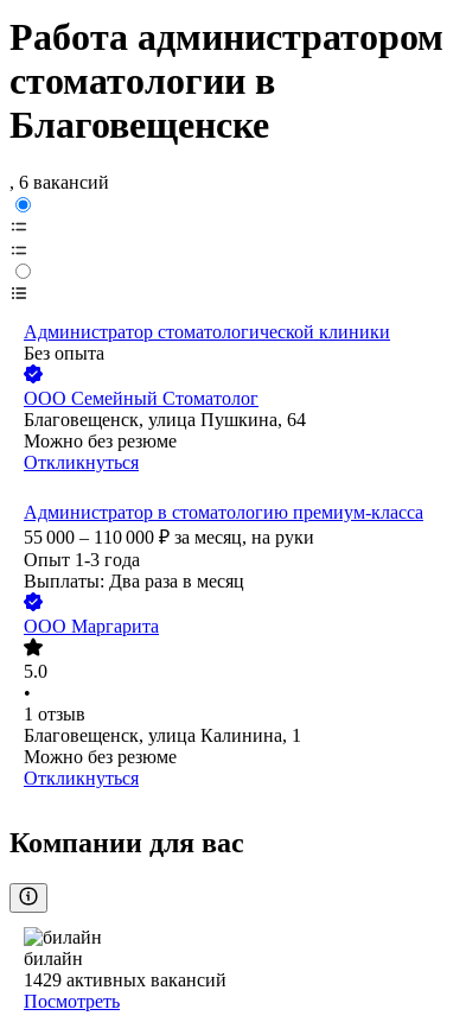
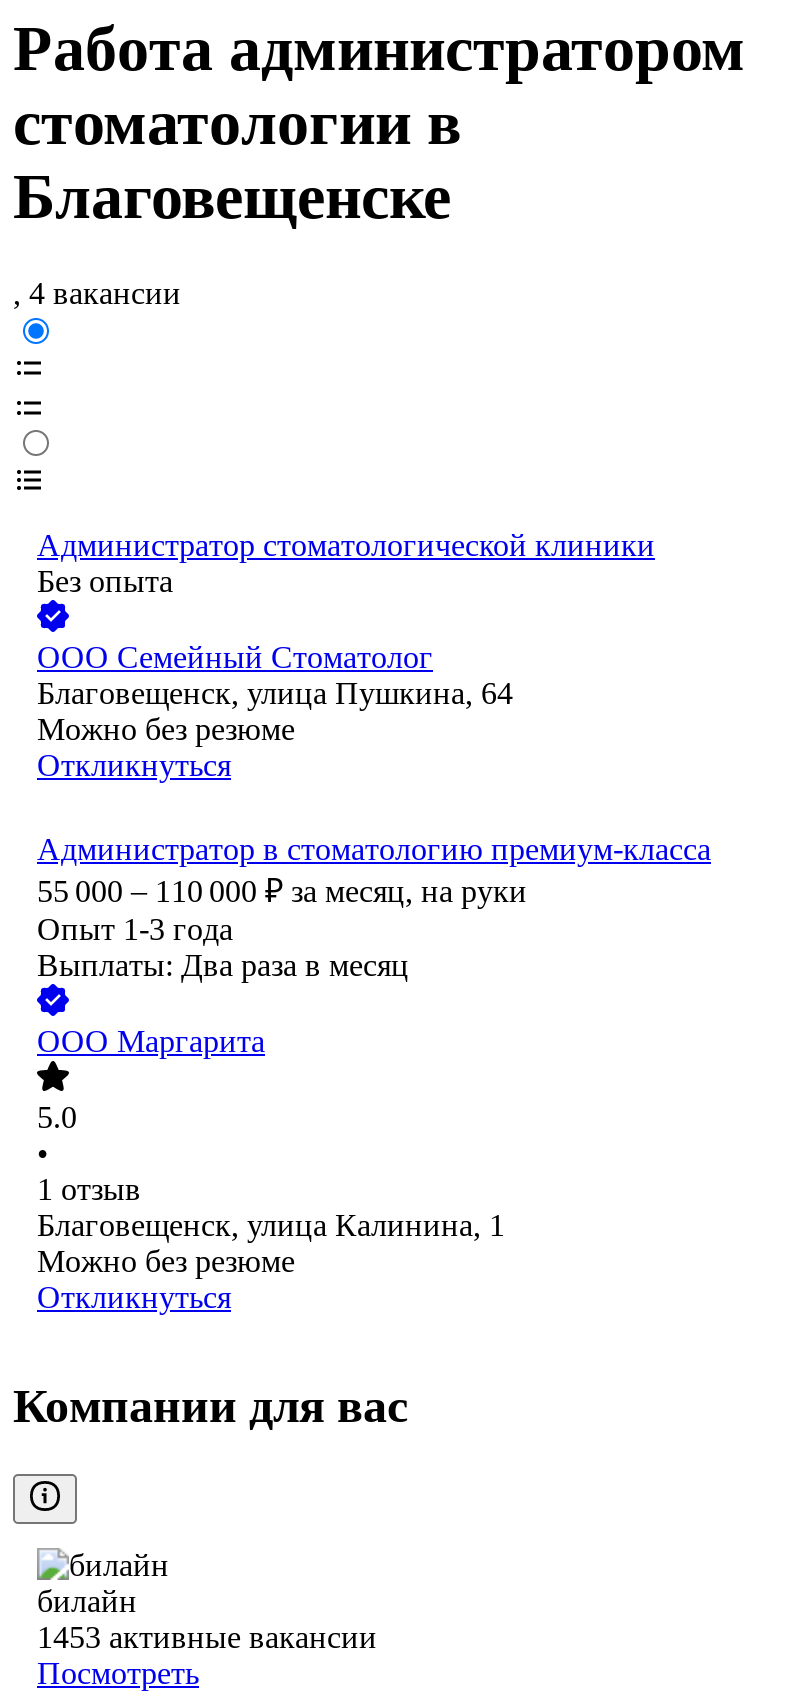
- , 6 вакансий
+ , 4 вакансии

- 1429 активных вакансий
+ 1453 активные вакансии
